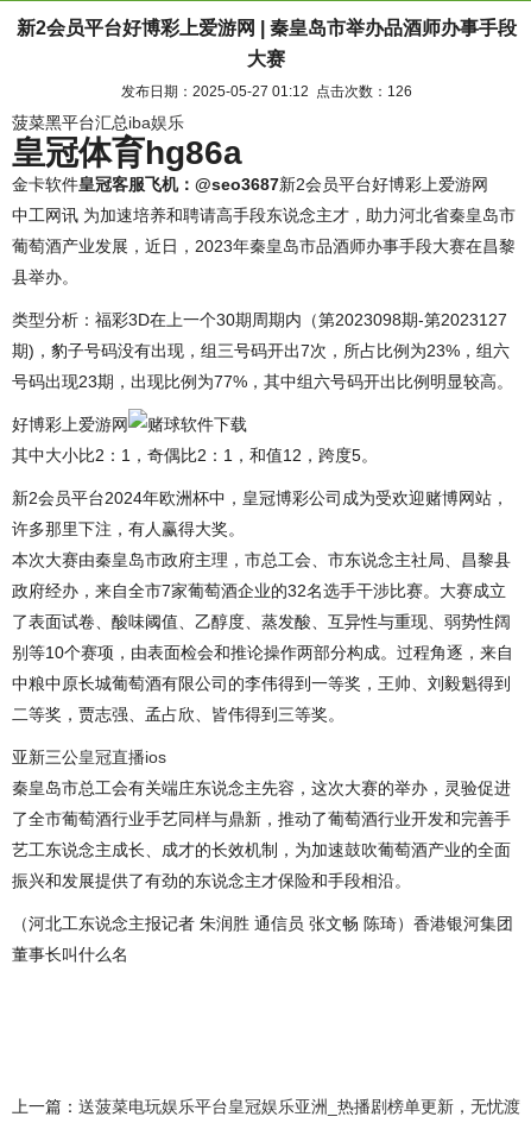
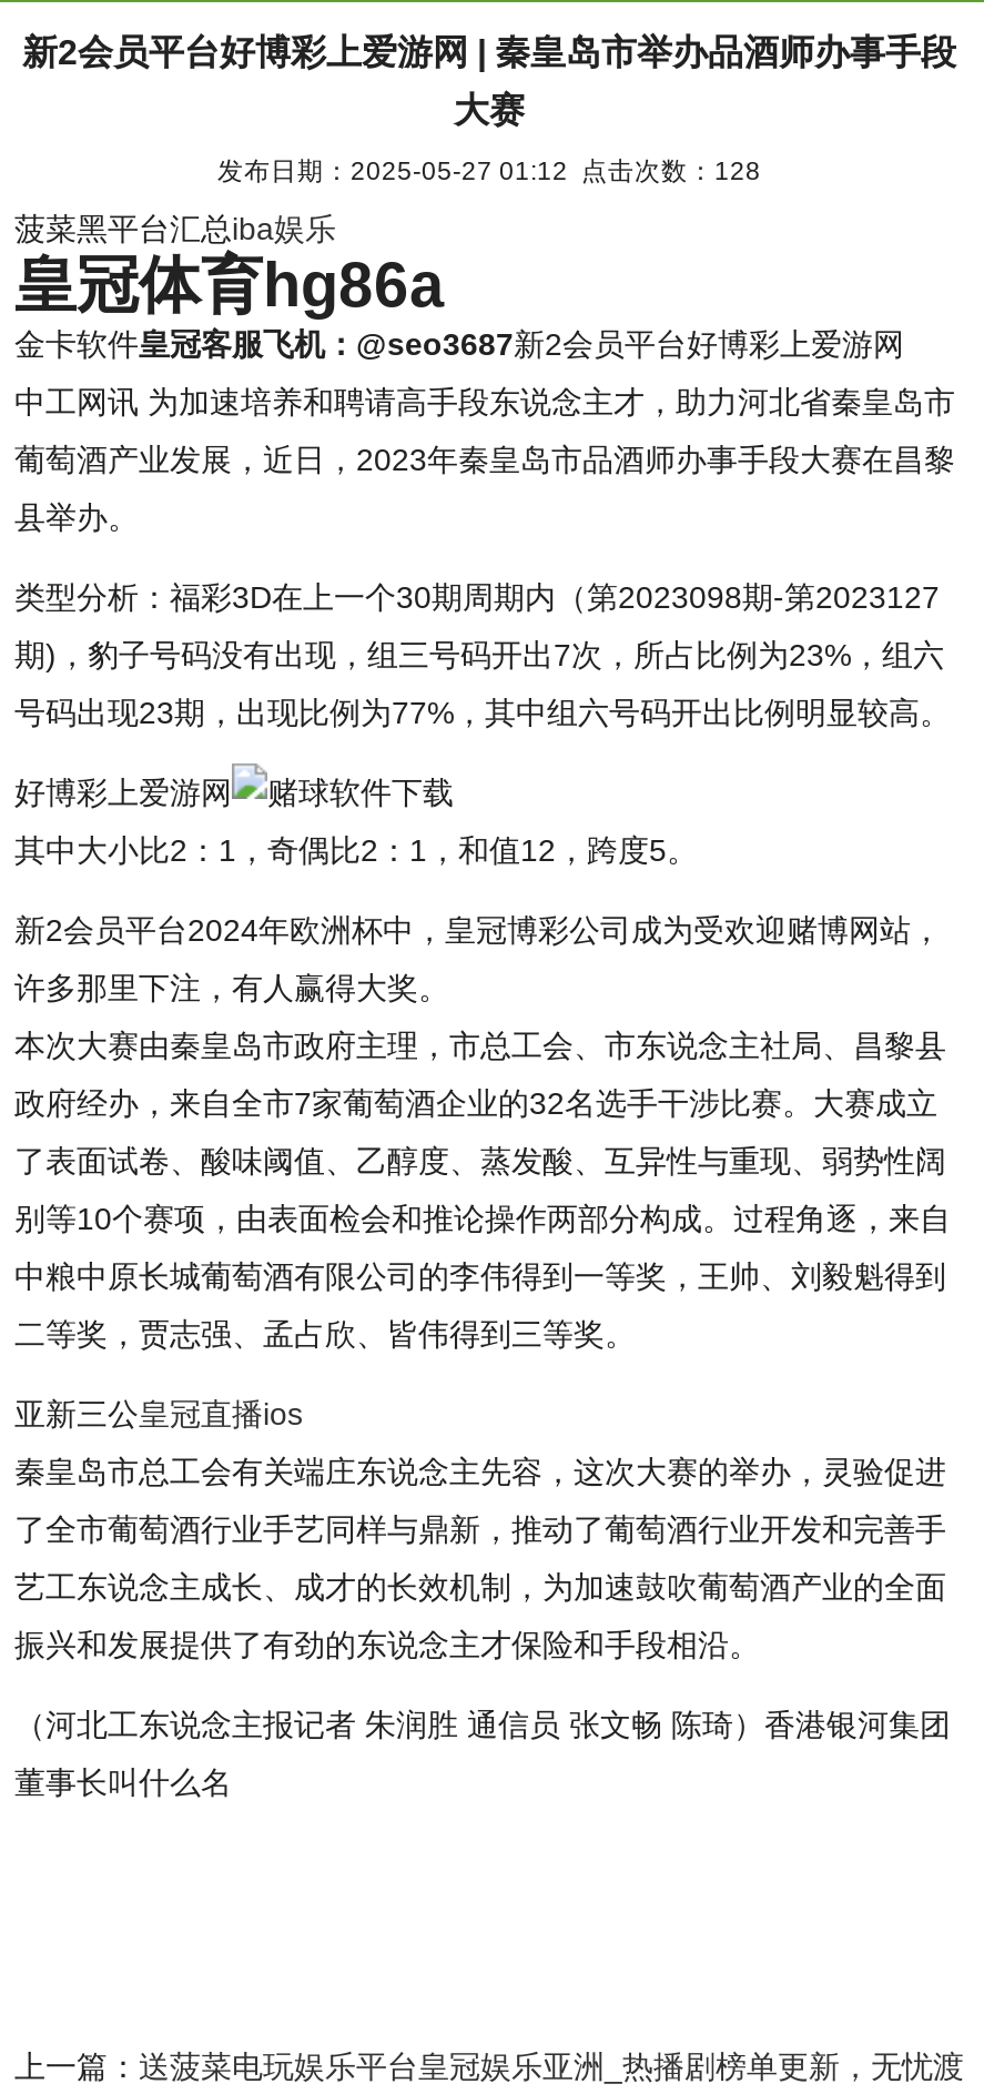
- 发布日期：2025-05-27 01:12 点击次数：126
+ 发布日期：2025-05-27 01:12 点击次数：128
